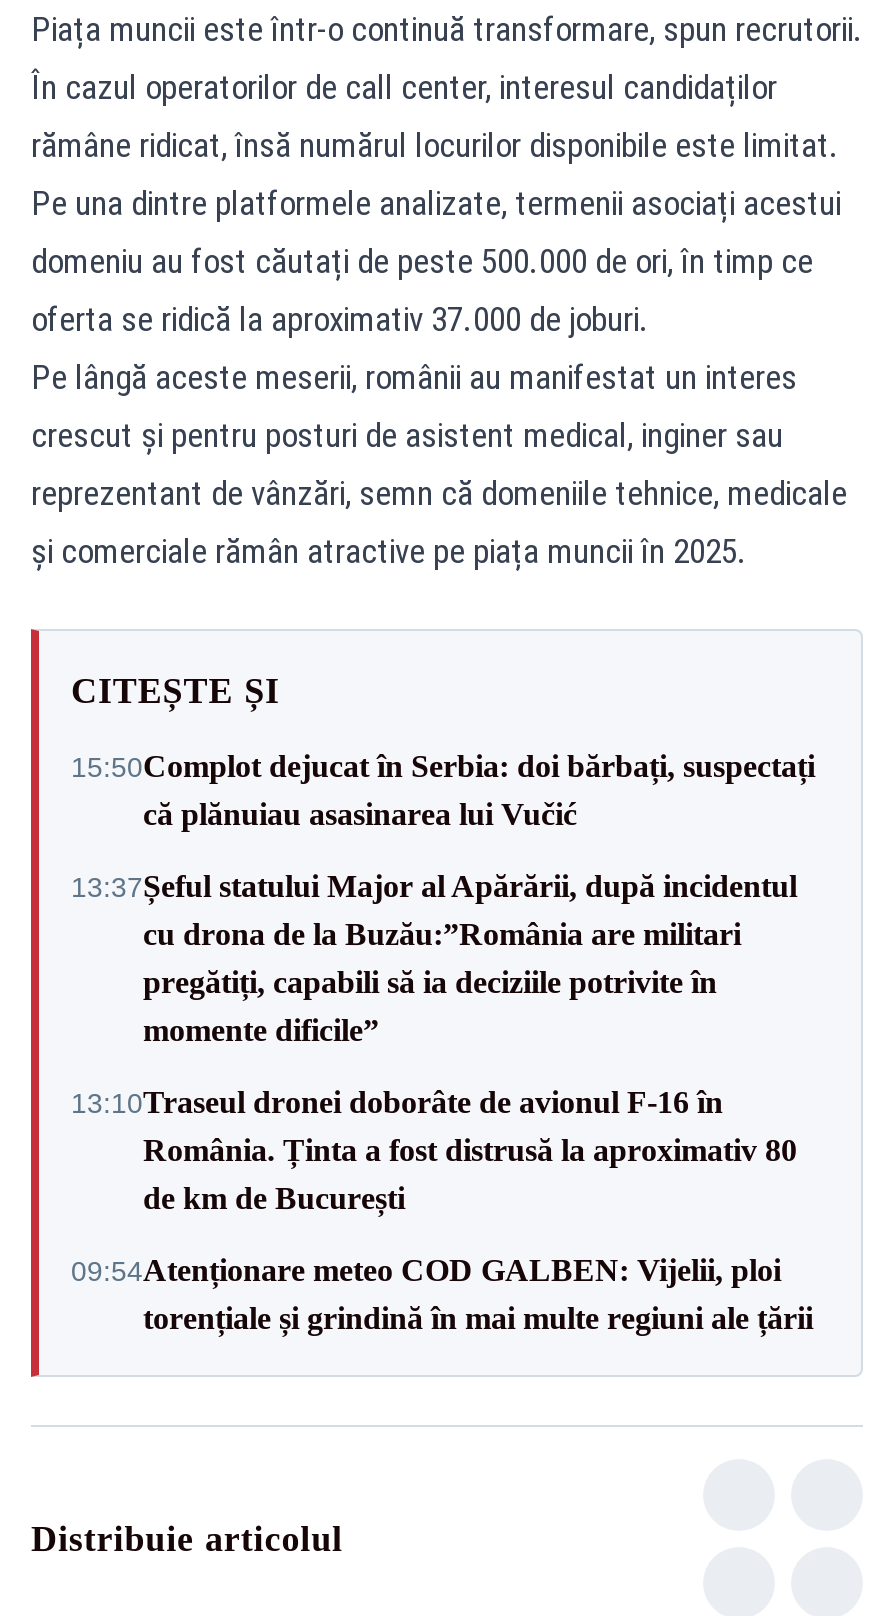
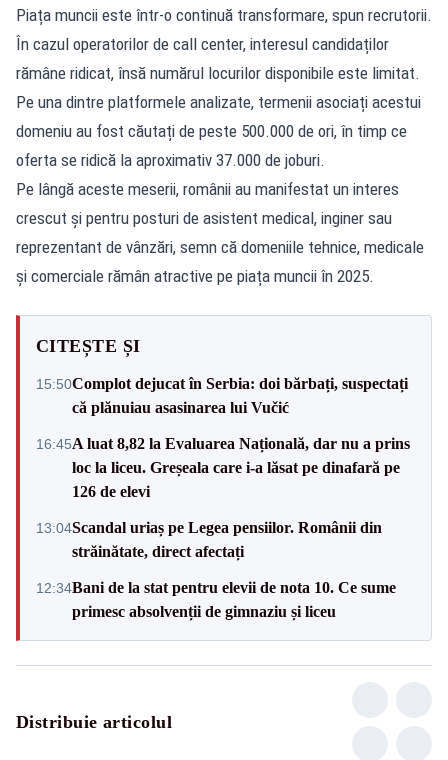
- 13:37Șeful statului Major al Apărării, după incidentul
- cu drona de la Buzău:”România are militari
- pregătiți, capabili să ia deciziile potrivite în
- momente dificile”
+ 16:45A luat 8,82 la Evaluarea Națională, dar nu a prins
+ loc la liceu. Greșeala care i-a lăsat pe dinafară pe
+ 126 de elevi

- 13:10Traseul dronei doborâte de avionul F-16 în
- România. Ținta a fost distrusă la aproximativ 80
- de km de București
+ 13:04Scandal uriaș pe Legea pensiilor. Românii din
+ străinătate, direct afectați

- 09:54Atenționare meteo COD GALBEN: Vijelii, ploi
- torențiale și grindină în mai multe regiuni ale țării
+ 12:34Bani de la stat pentru elevii de nota 10. Ce sume
+ primesc absolvenții de gimnaziu și liceu
